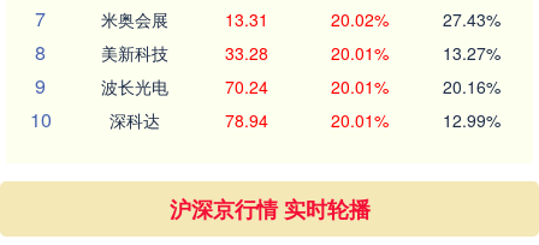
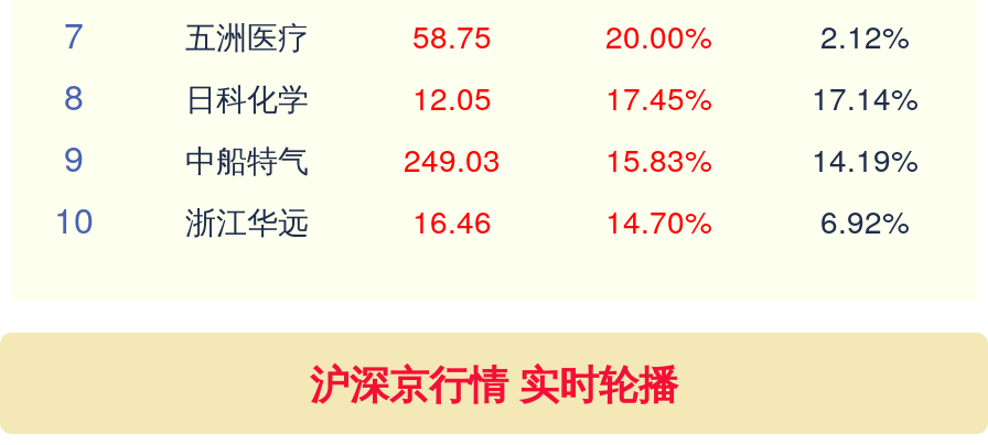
- 米奥会展
- 13.31
- 20.02%
- 27.43%
+ 五洲医疗
+ 58.75
+ 20.00%
+ 2.12%

- 美新科技
- 33.28
- 20.01%
- 13.27%
+ 日科化学
+ 12.05
+ 17.45%
+ 17.14%

- 波长光电
- 70.24
- 20.01%
- 20.16%
+ 中船特气
+ 249.03
+ 15.83%
+ 14.19%

- 深科达
- 78.94
- 20.01%
- 12.99%
+ 浙江华远
+ 16.46
+ 14.70%
+ 6.92%
